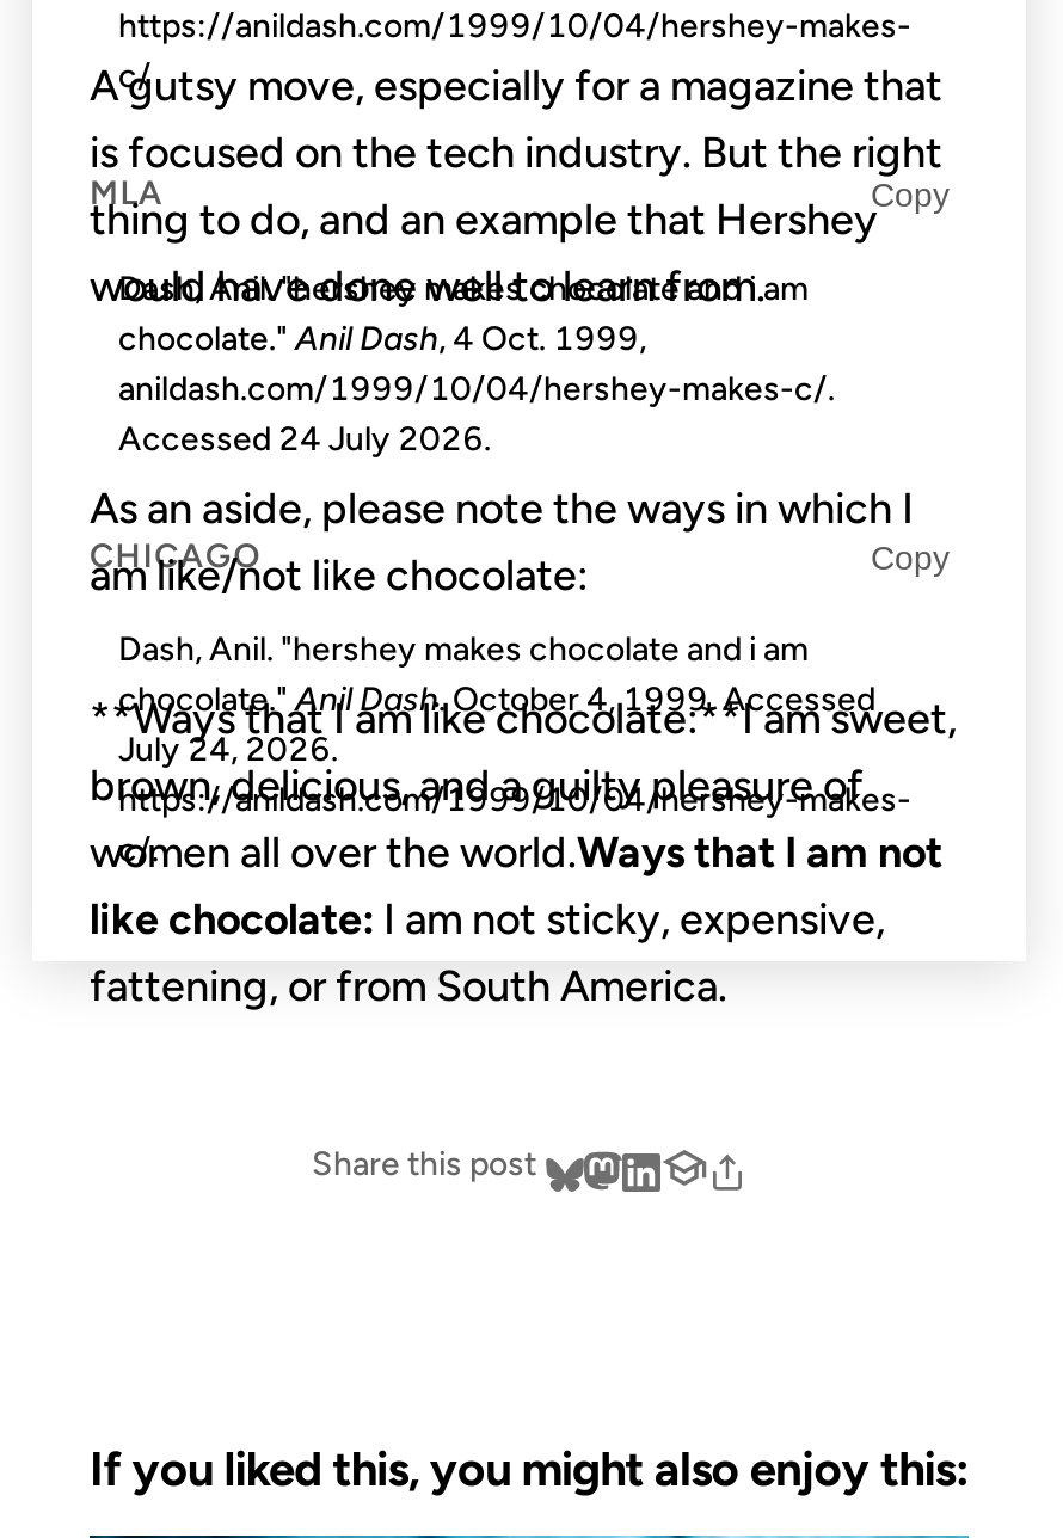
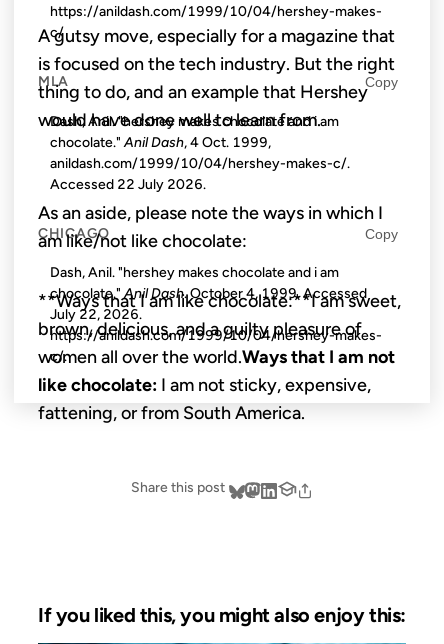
- Accessed 24 July 2026.
+ Accessed 22 July 2026.

- July 24, 2026.
+ July 22, 2026.
